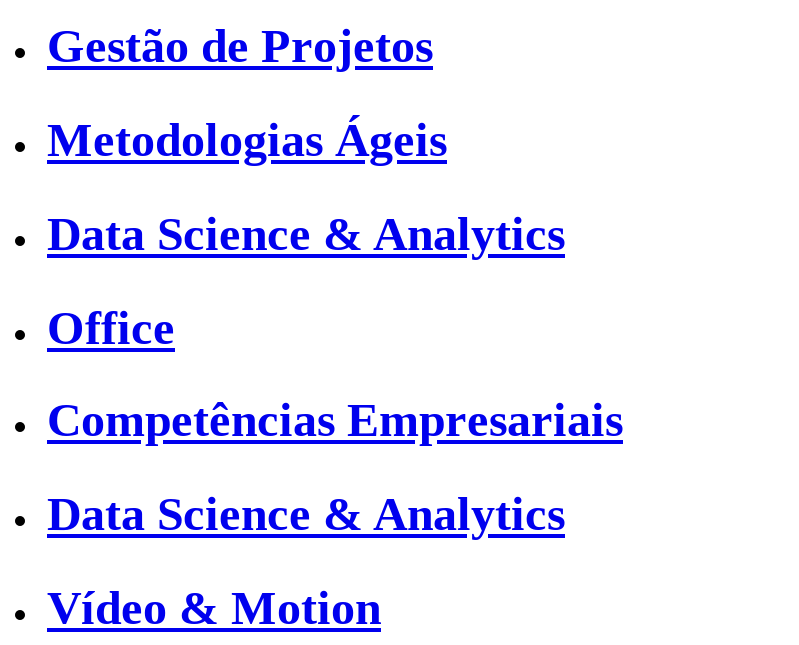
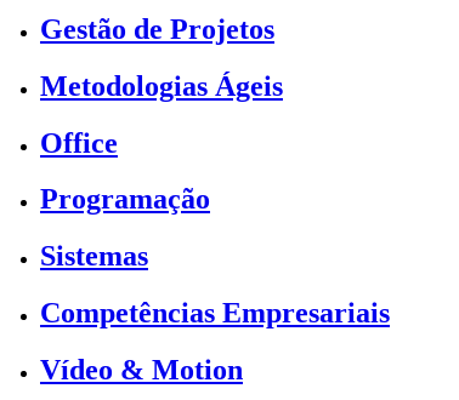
- Data Science & Analytics

moved up: Office

+ Programação
+ Sistemas

moved down: Competências Empresariais

- Data Science & Analytics
